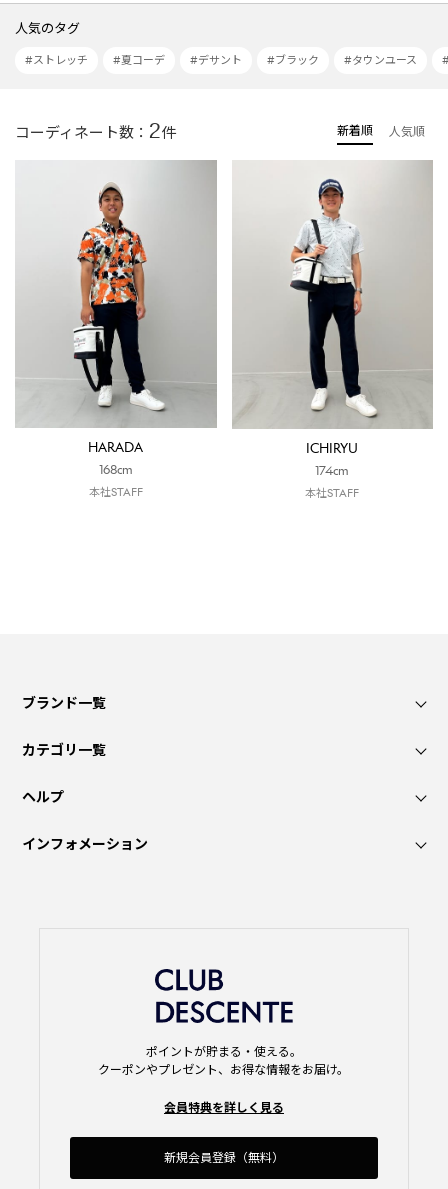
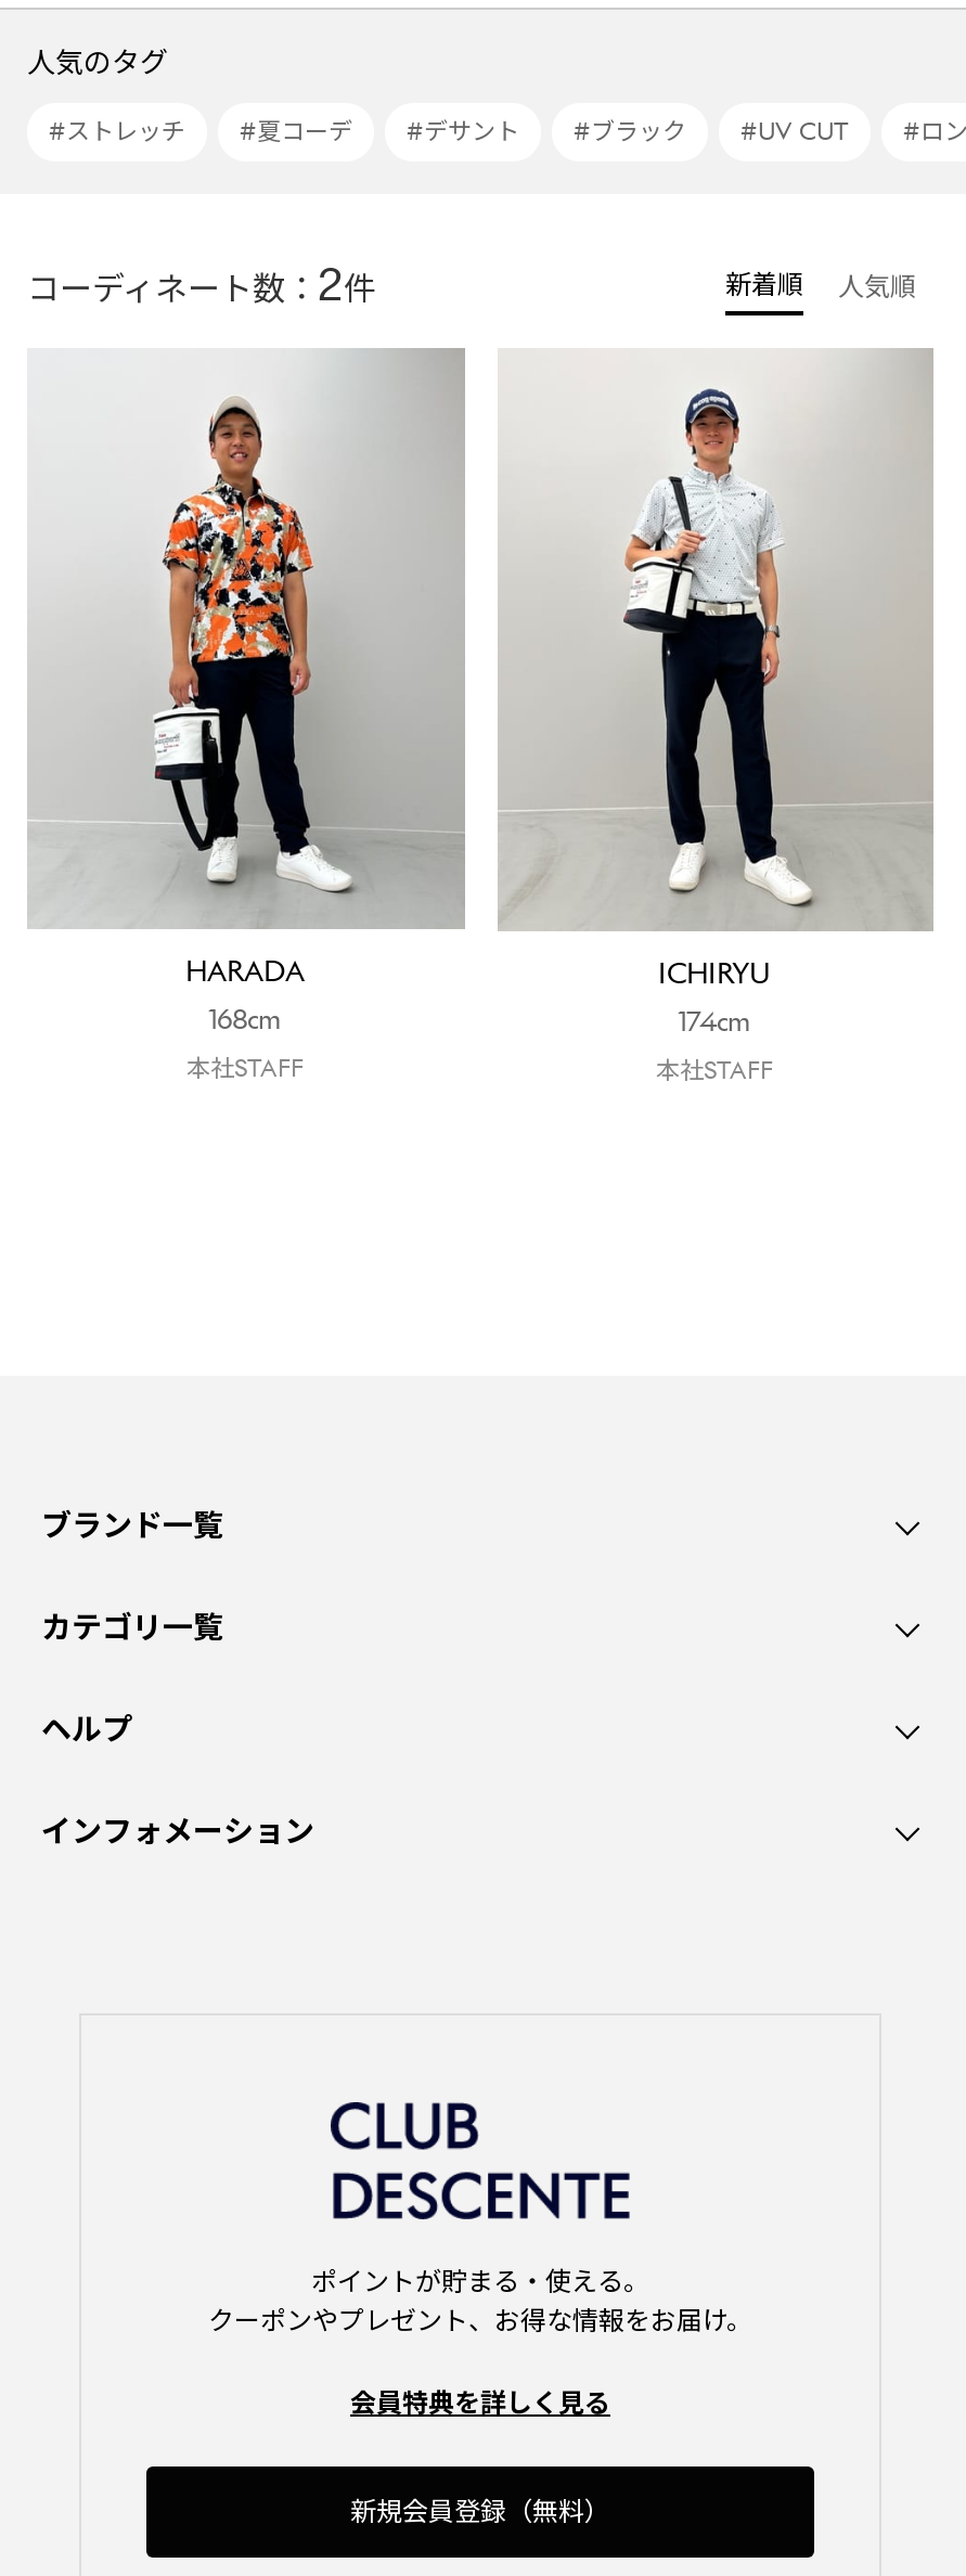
- #タウンユース
+ #UV CUT
